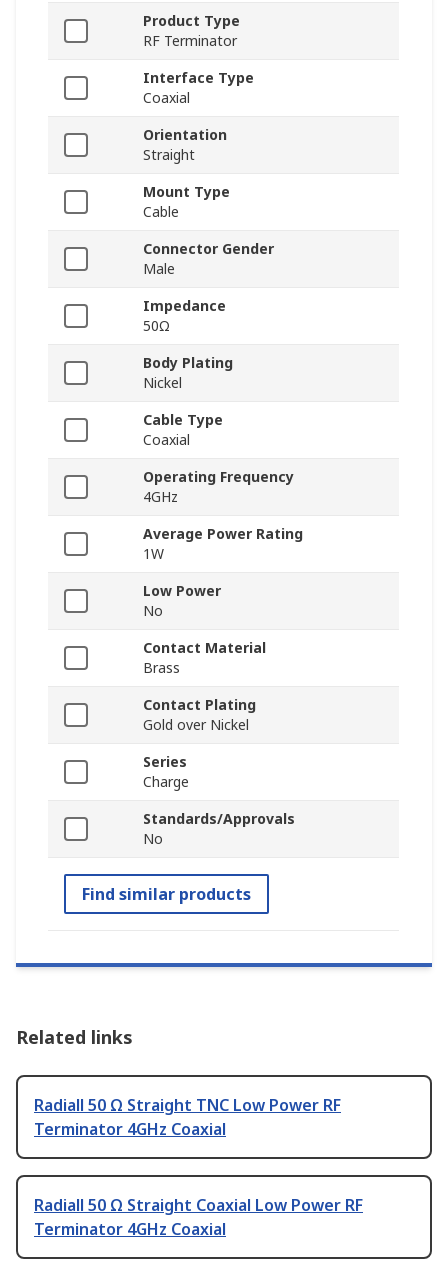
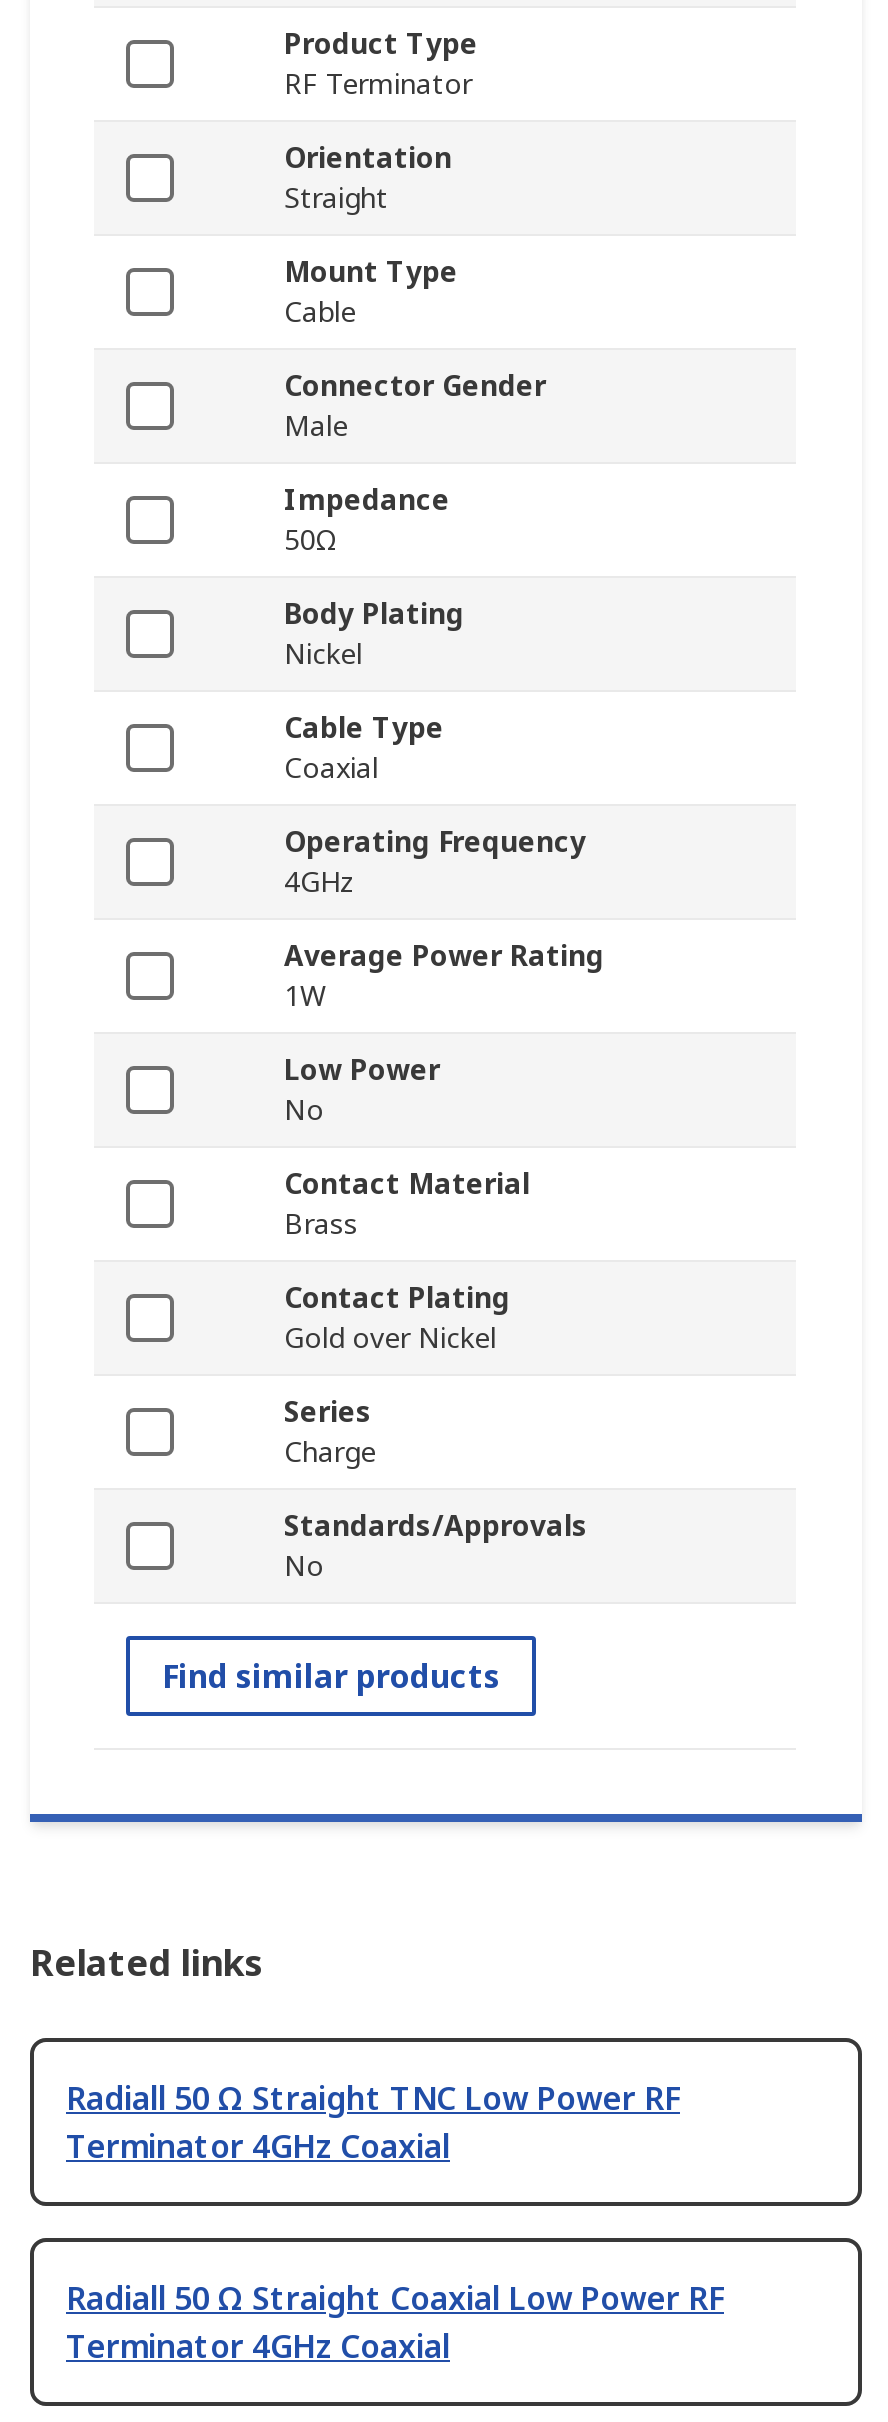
- Interface Type
- Coaxial
